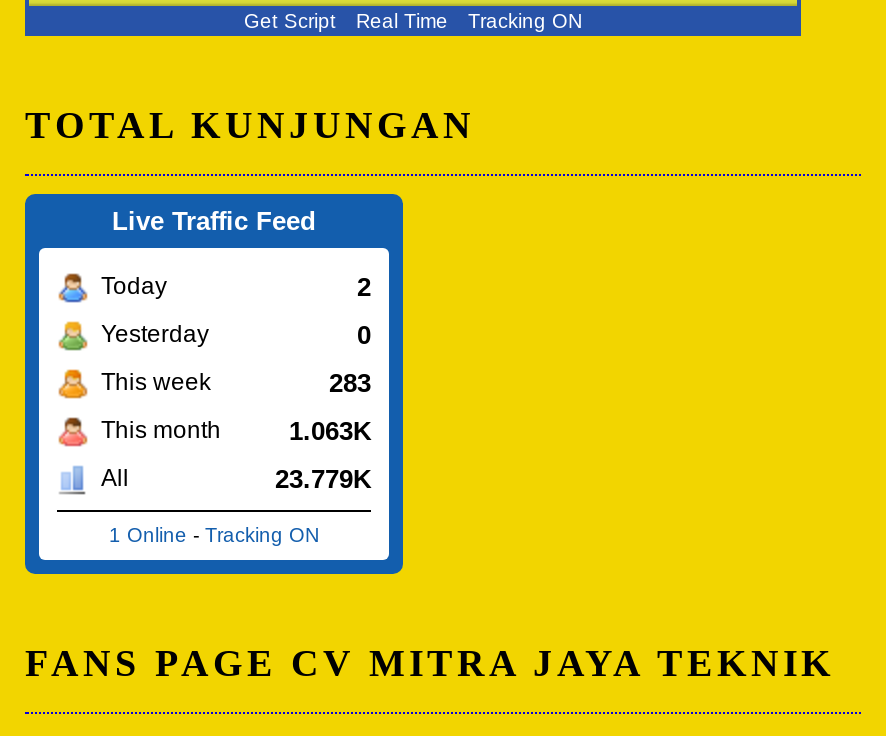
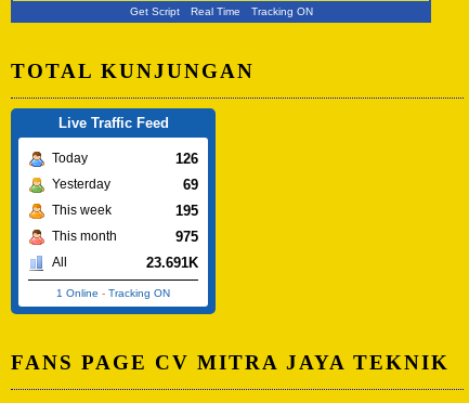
- 2
+ 126

- 0
+ 69

- 283
+ 195

- 1.063K
+ 975

- 23.779K
+ 23.691K
